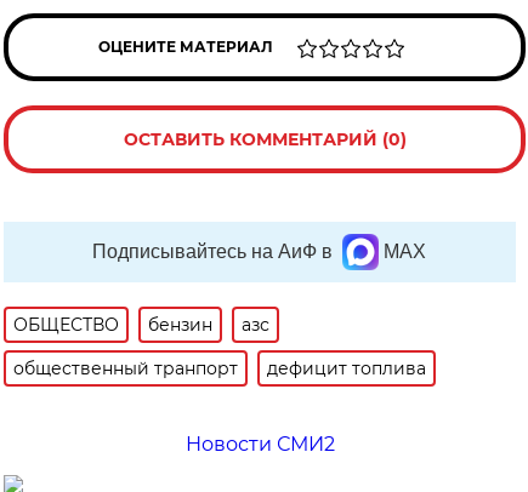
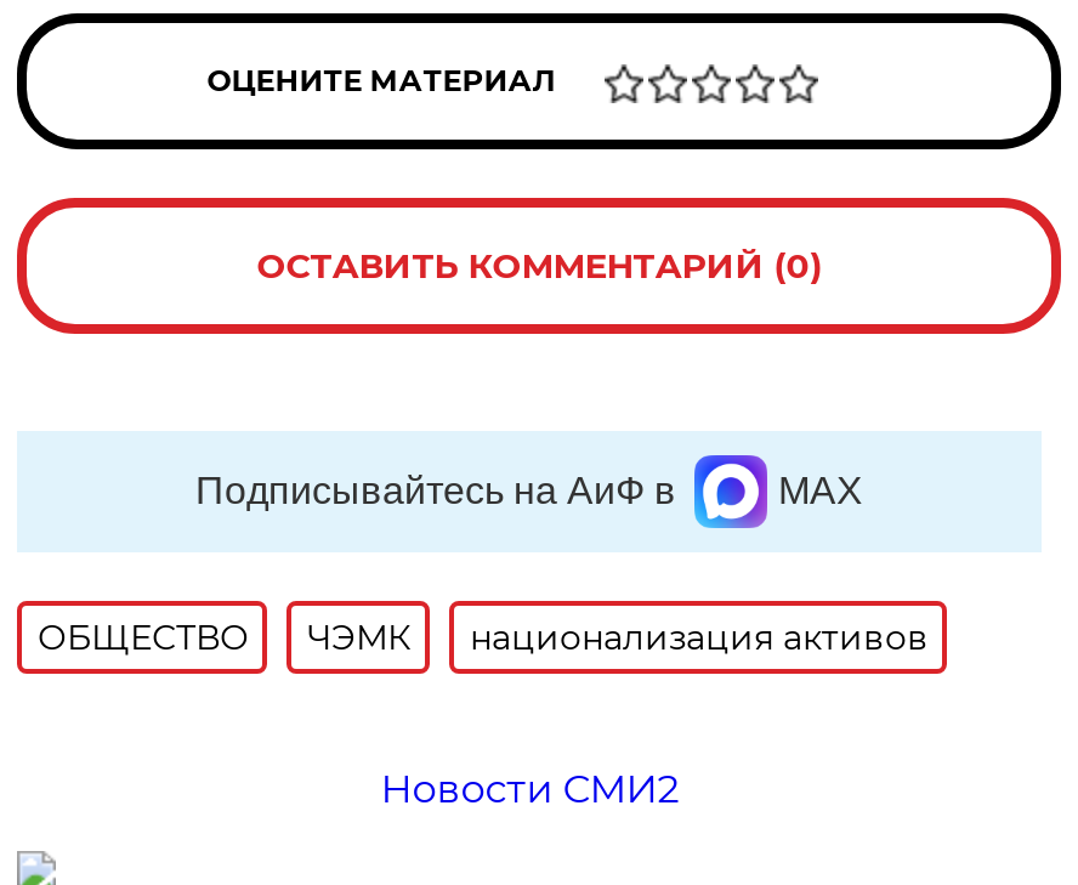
- бензин
- азс
- общественный транпорт
- дефицит топлива
+ ЧЭМК
+ национализация активов
